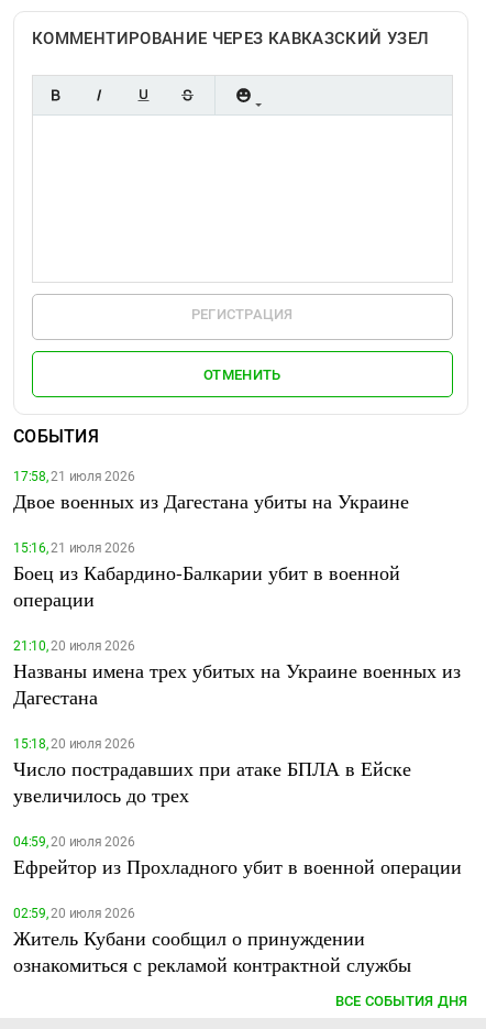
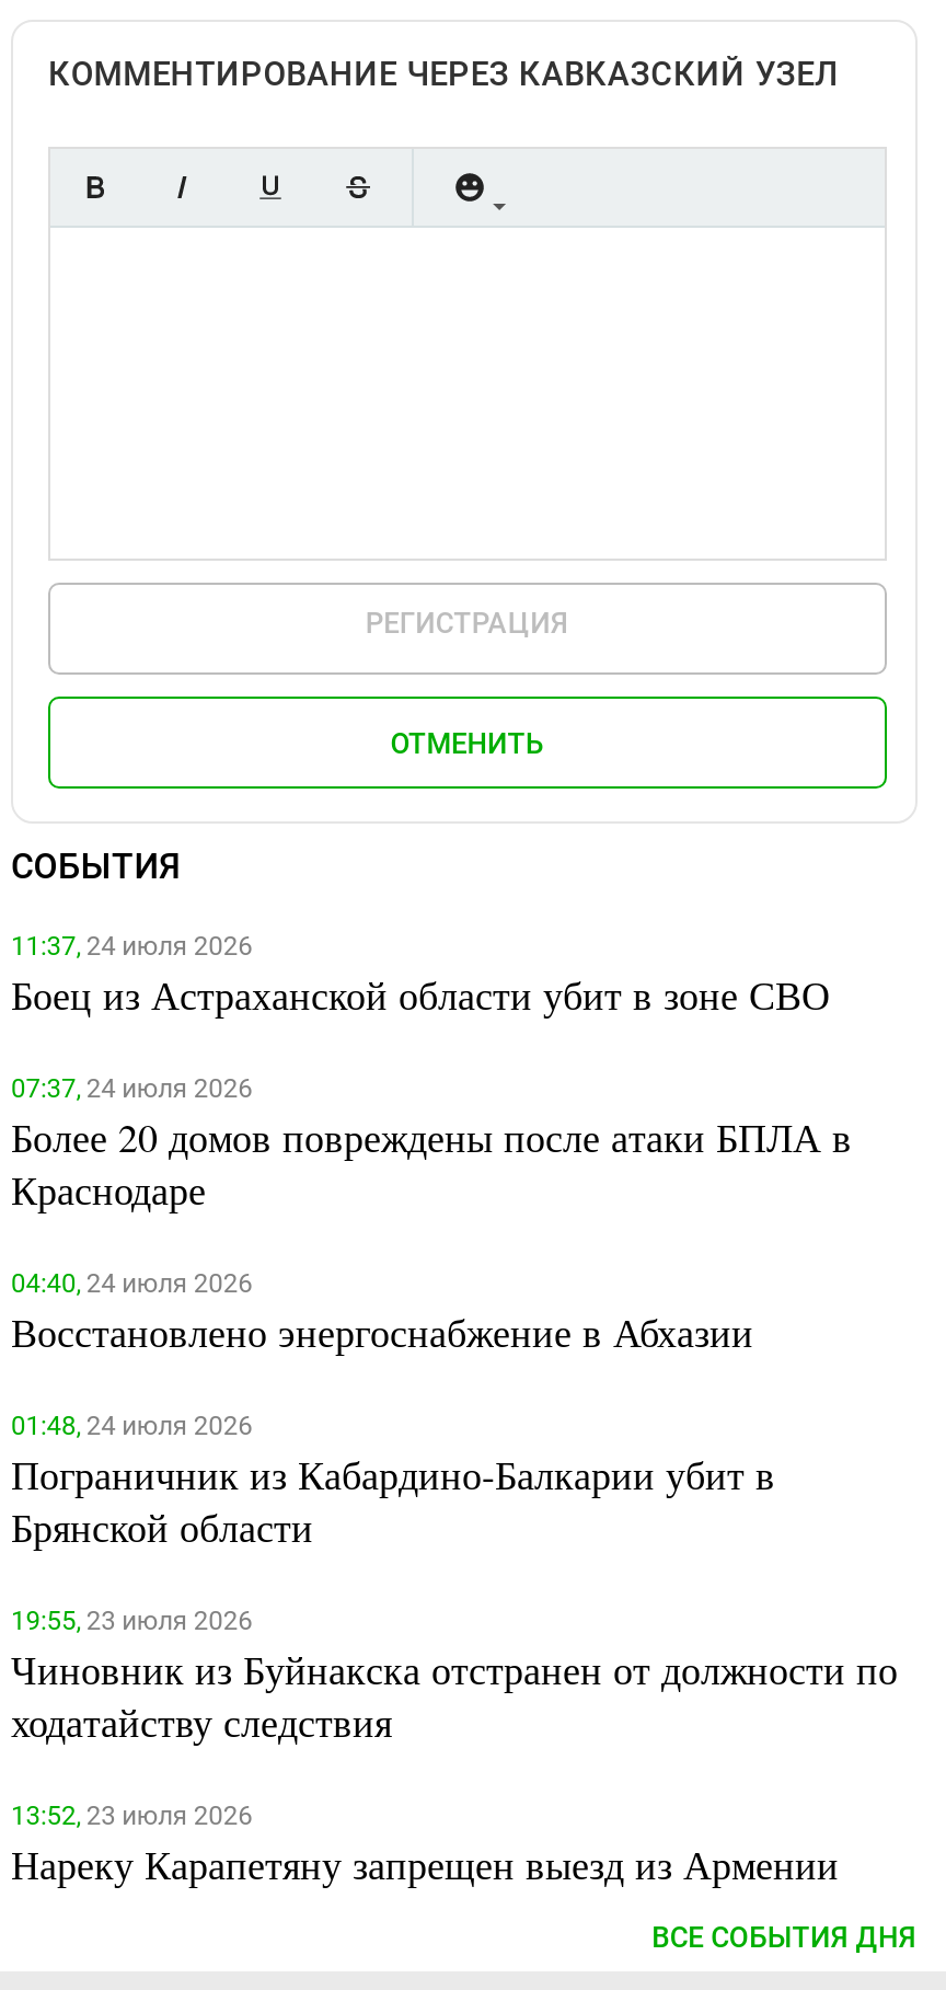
- 17:58, 21 июля 2026
- Двое военных из Дагестана убиты на Украине
+ 11:37, 24 июля 2026
+ Боец из Астраханской области убит в зоне СВО

- 15:16, 21 июля 2026
- Боец из Кабардино-Балкарии убит в военной
- операции
+ 07:37, 24 июля 2026
+ Более 20 домов повреждены после атаки БПЛА в
+ Краснодаре

- 21:10, 20 июля 2026
- Названы имена трех убитых на Украине военных из
- Дагестана
+ 04:40, 24 июля 2026
+ Восстановлено энергоснабжение в Абхазии

- 15:18, 20 июля 2026
- Число пострадавших при атаке БПЛА в Ейске
- увеличилось до трех
+ 01:48, 24 июля 2026
+ Пограничник из Кабардино-Балкарии убит в
+ Брянской области

- 04:59, 20 июля 2026
- Ефрейтор из Прохладного убит в военной операции
+ 19:55, 23 июля 2026
+ Чиновник из Буйнакска отстранен от должности по
+ ходатайству следствия

- 02:59, 20 июля 2026
- Житель Кубани сообщил о принуждении
- ознакомиться с рекламой контрактной службы
+ 13:52, 23 июля 2026
+ Нареку Карапетяну запрещен выезд из Армении
